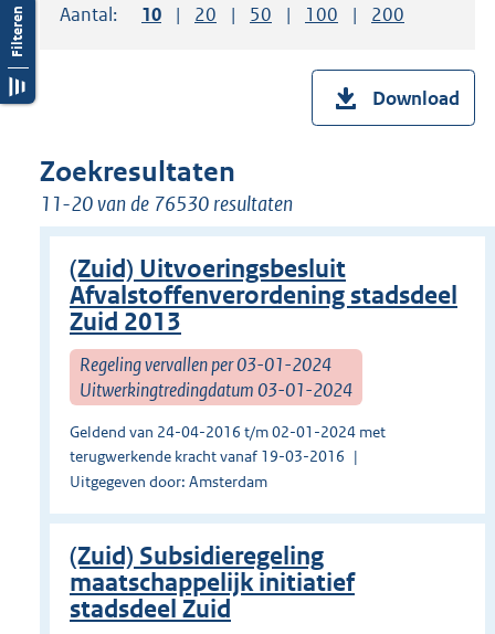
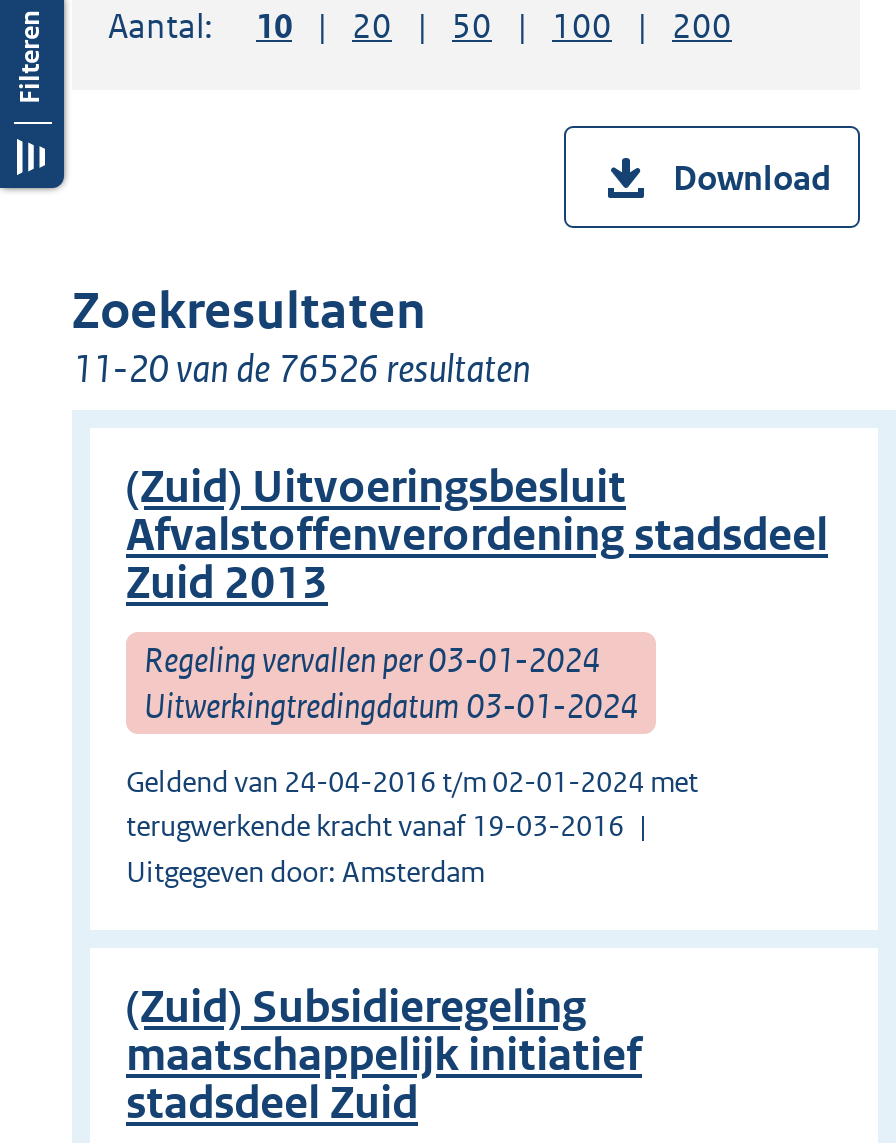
- 11-20 van de 76530 resultaten
+ 11-20 van de 76526 resultaten
